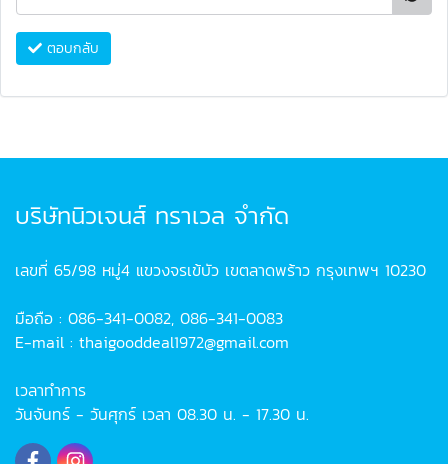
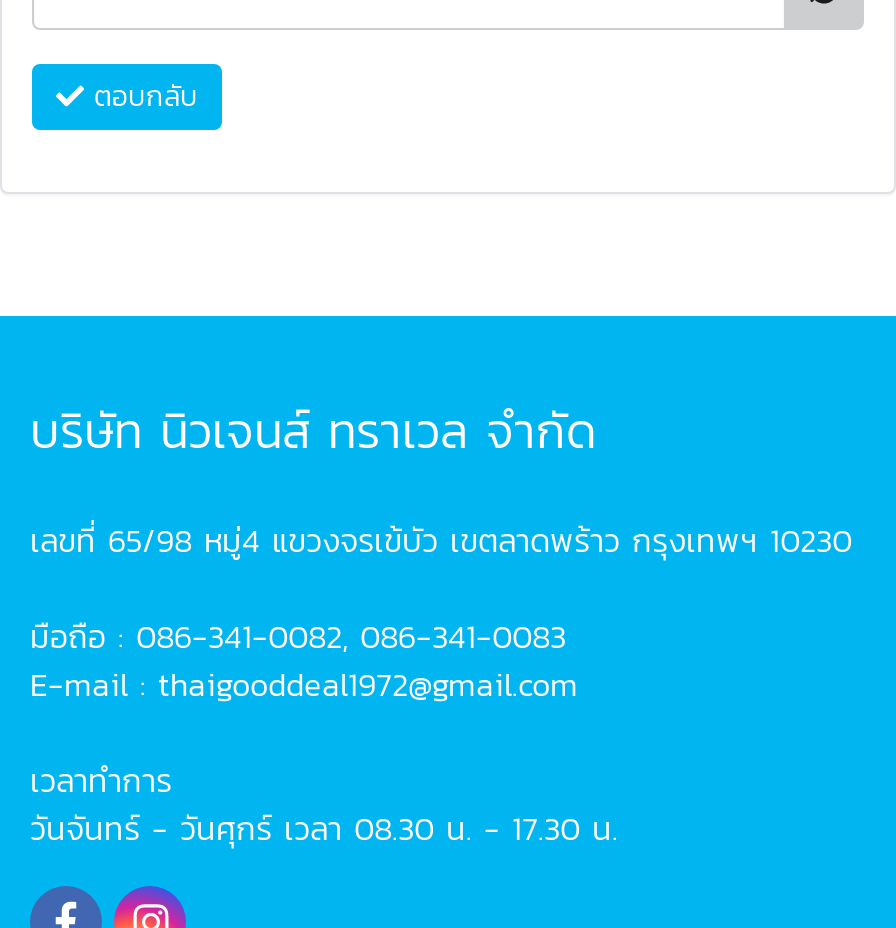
- บริษัทนิวเจนส์ ทราเวล จำกัด
+ บริษัท นิวเจนส์ ทราเวล จำกัด
